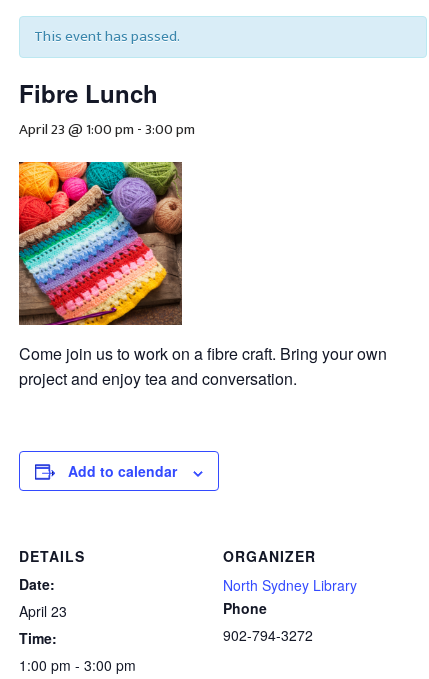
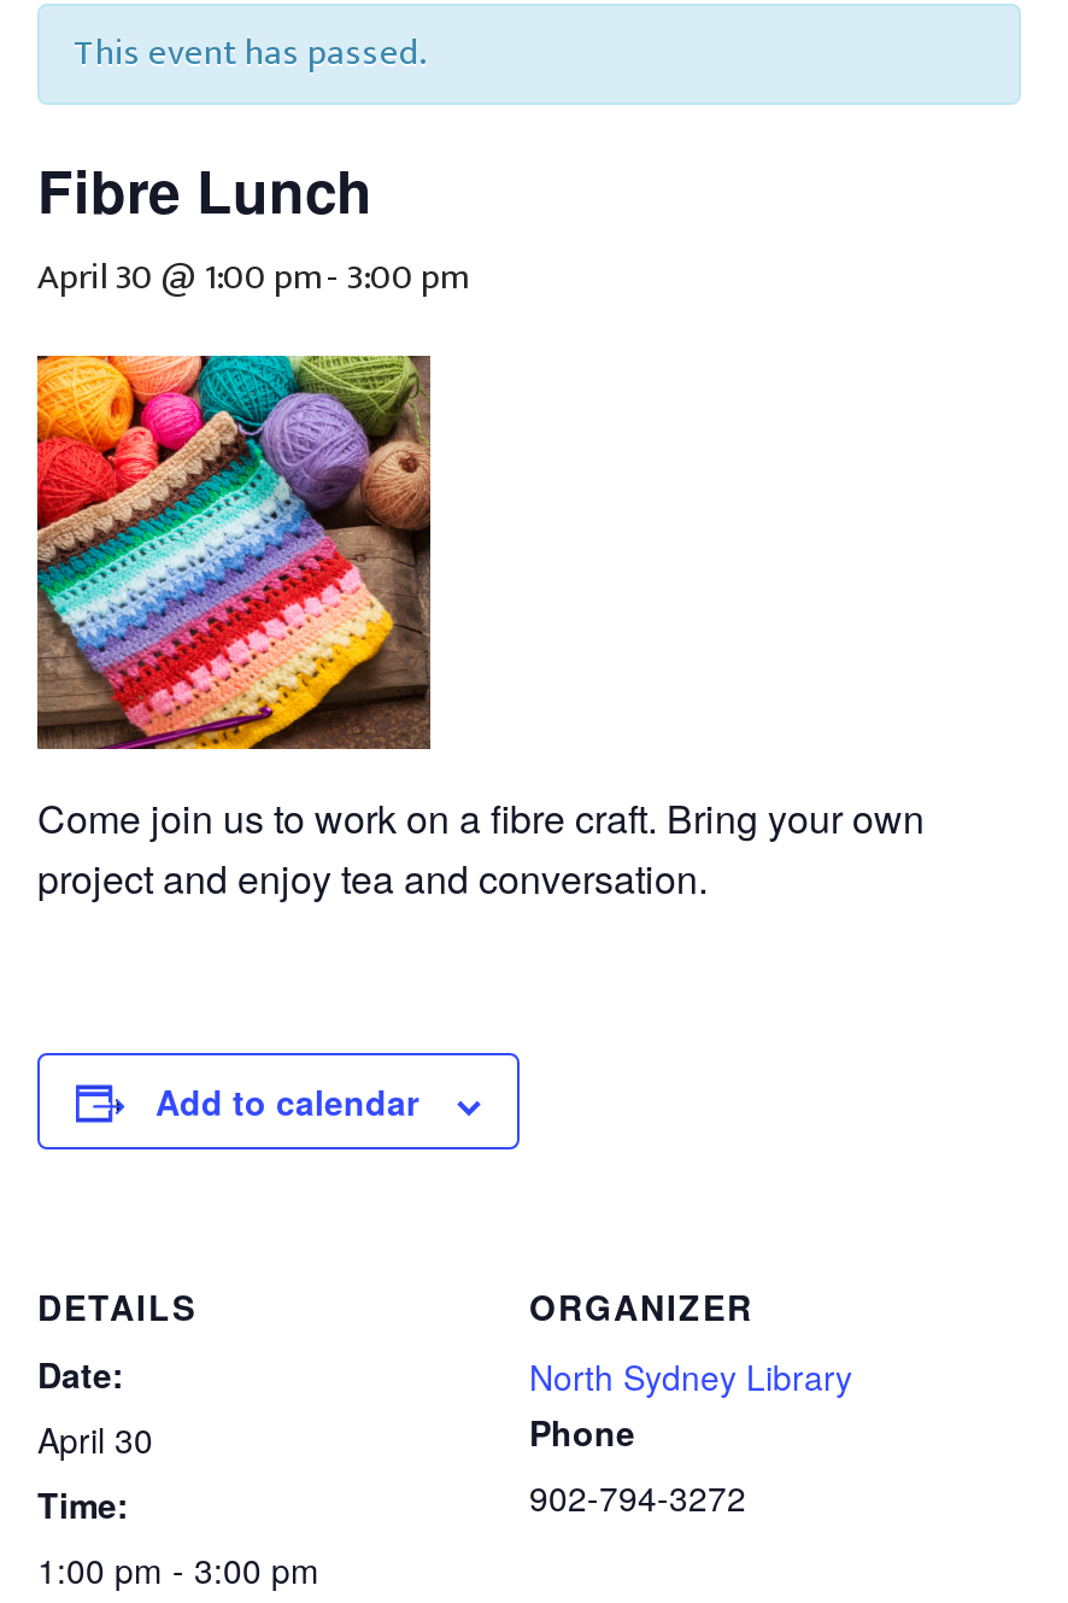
- April 23 @ 1:00 pm- 3:00 pm
+ April 30 @ 1:00 pm- 3:00 pm

- April 23
+ April 30
